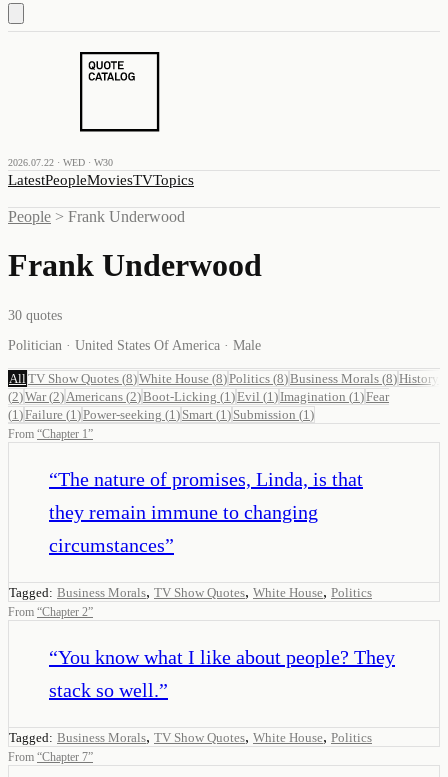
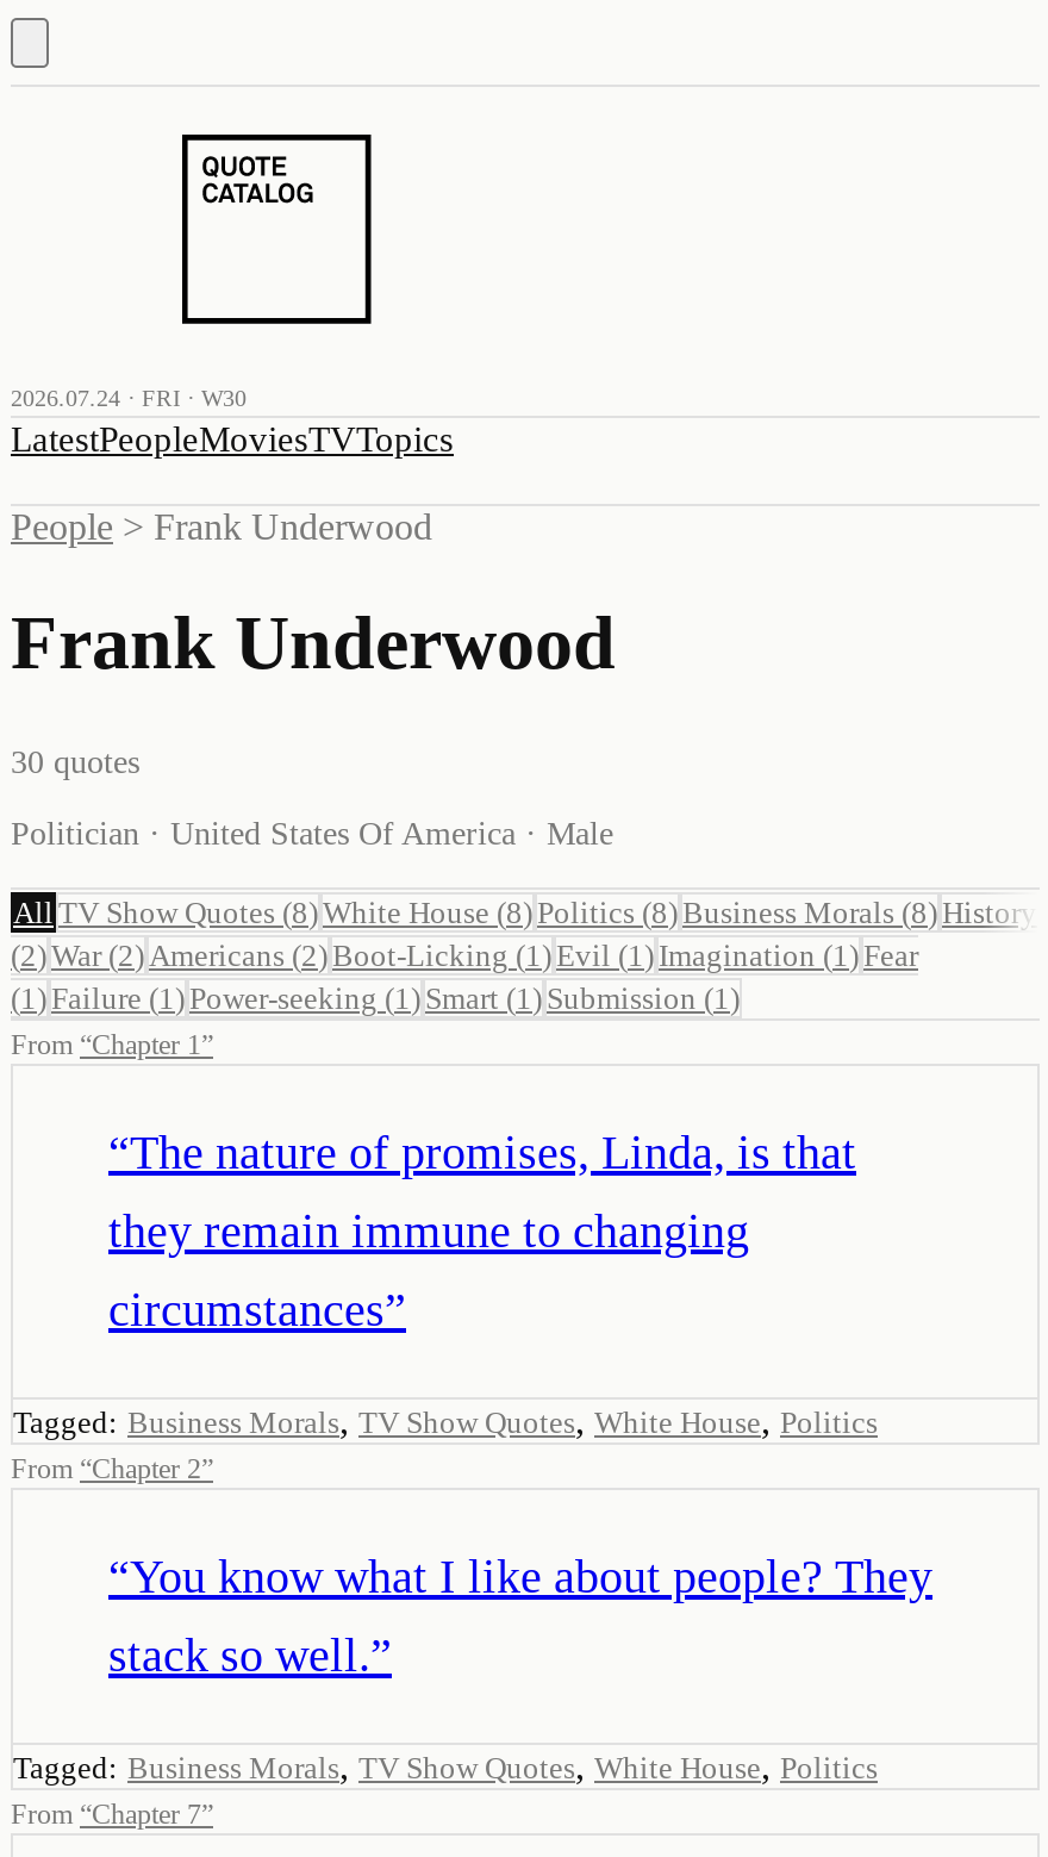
- 2026.07.22 · WED · W30
+ 2026.07.24 · FRI · W30
